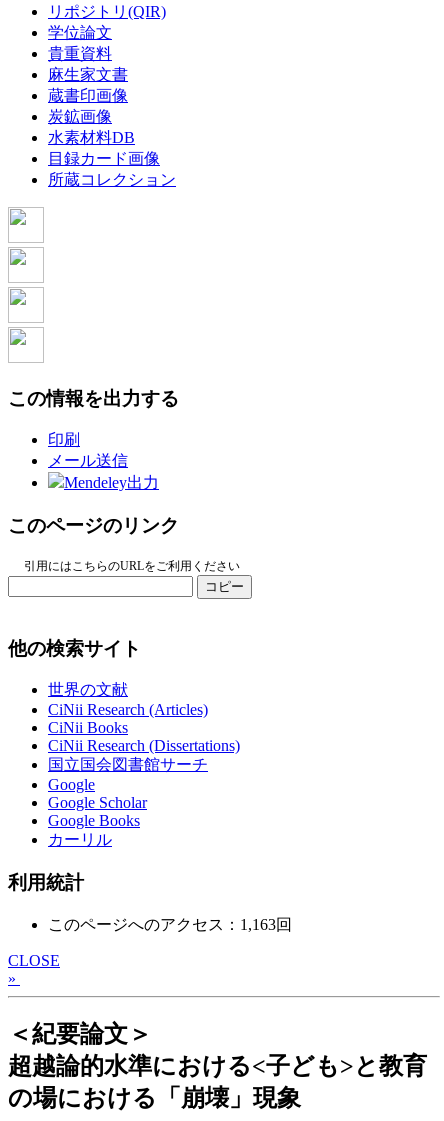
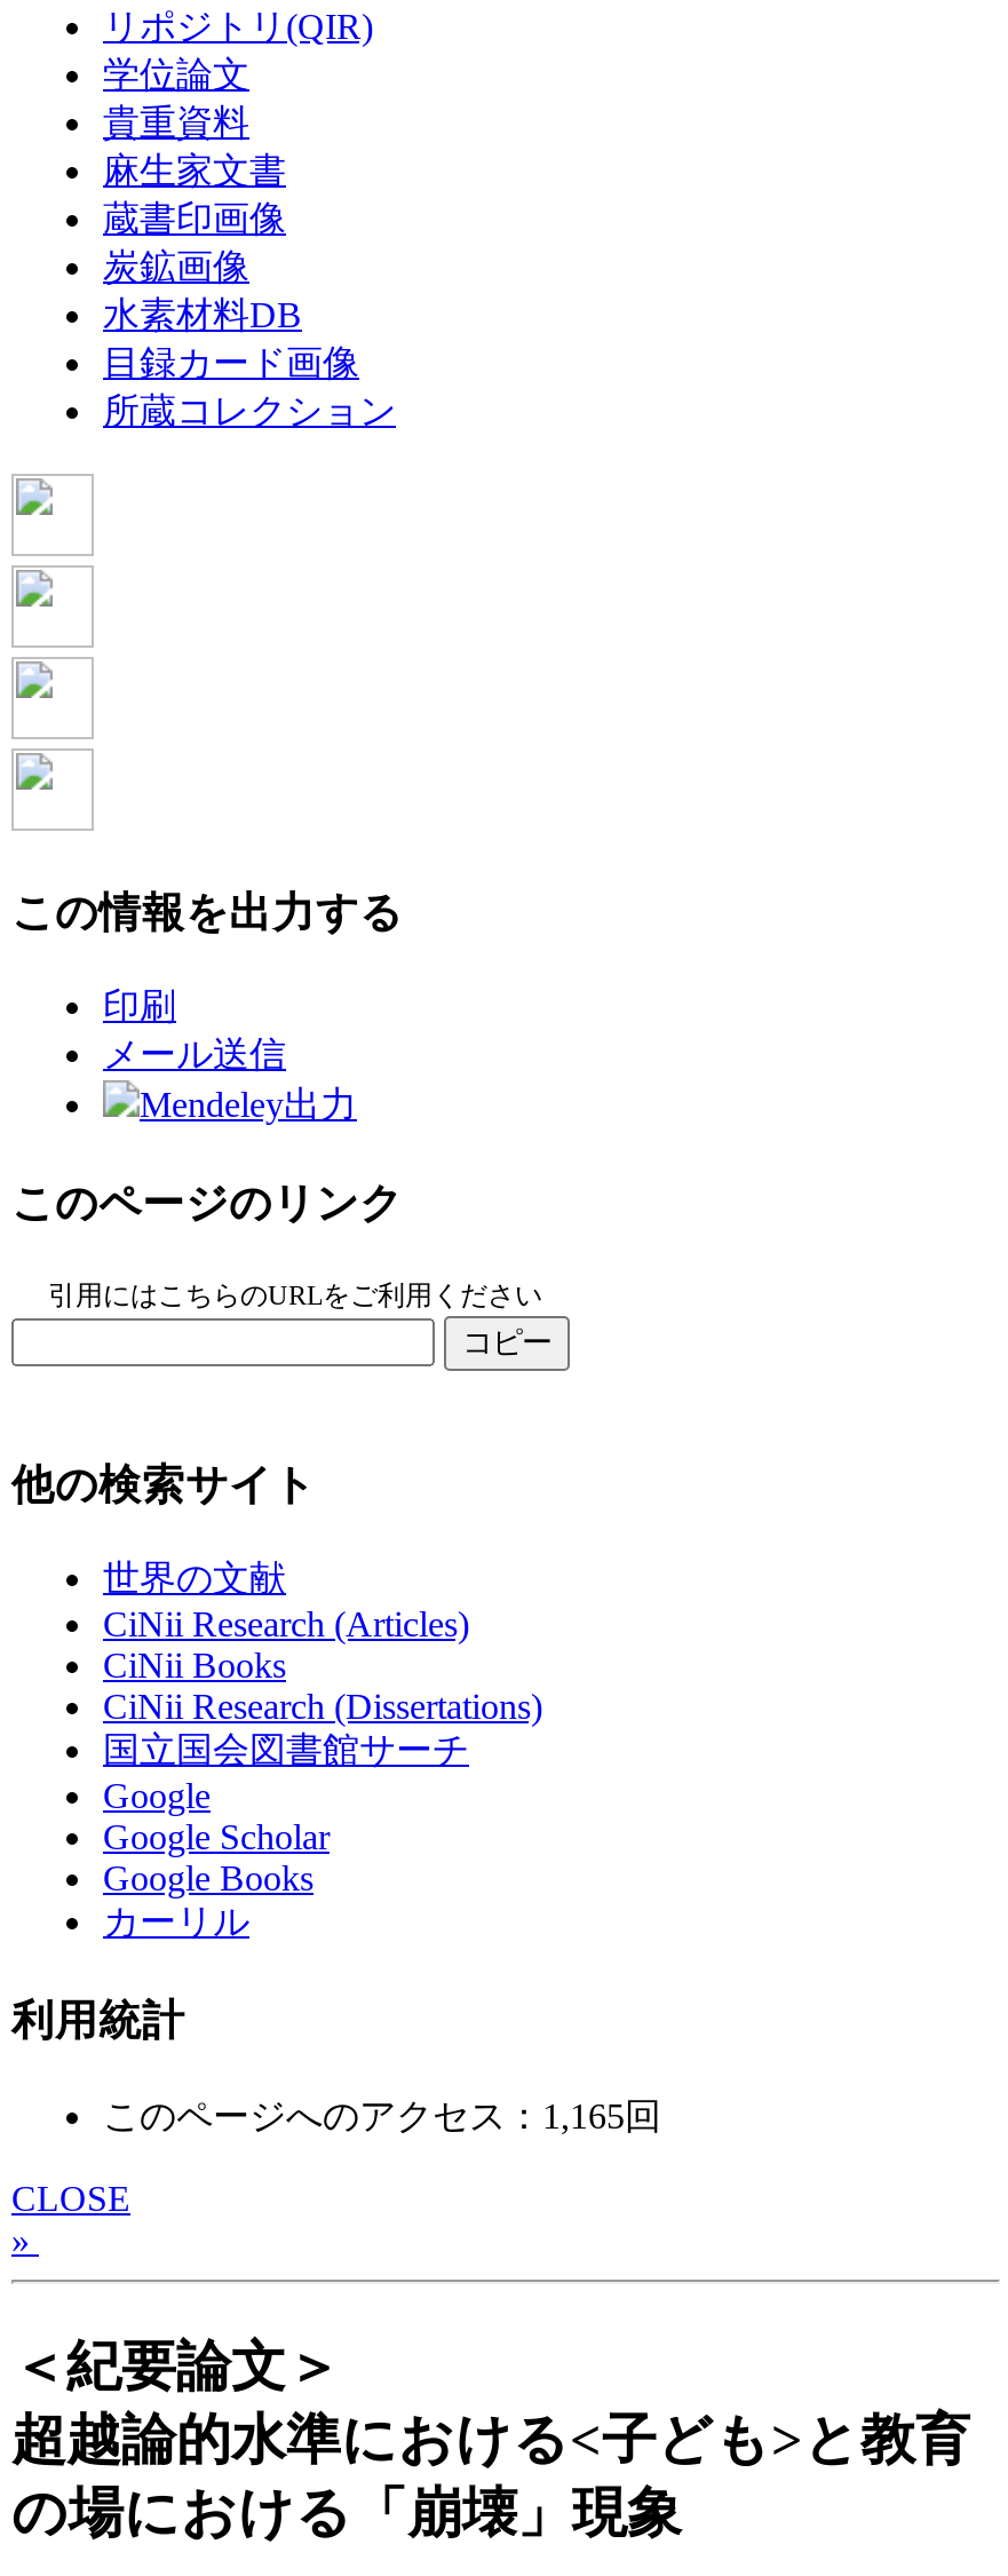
- このページへのアクセス：1,163回
+ このページへのアクセス：1,165回
